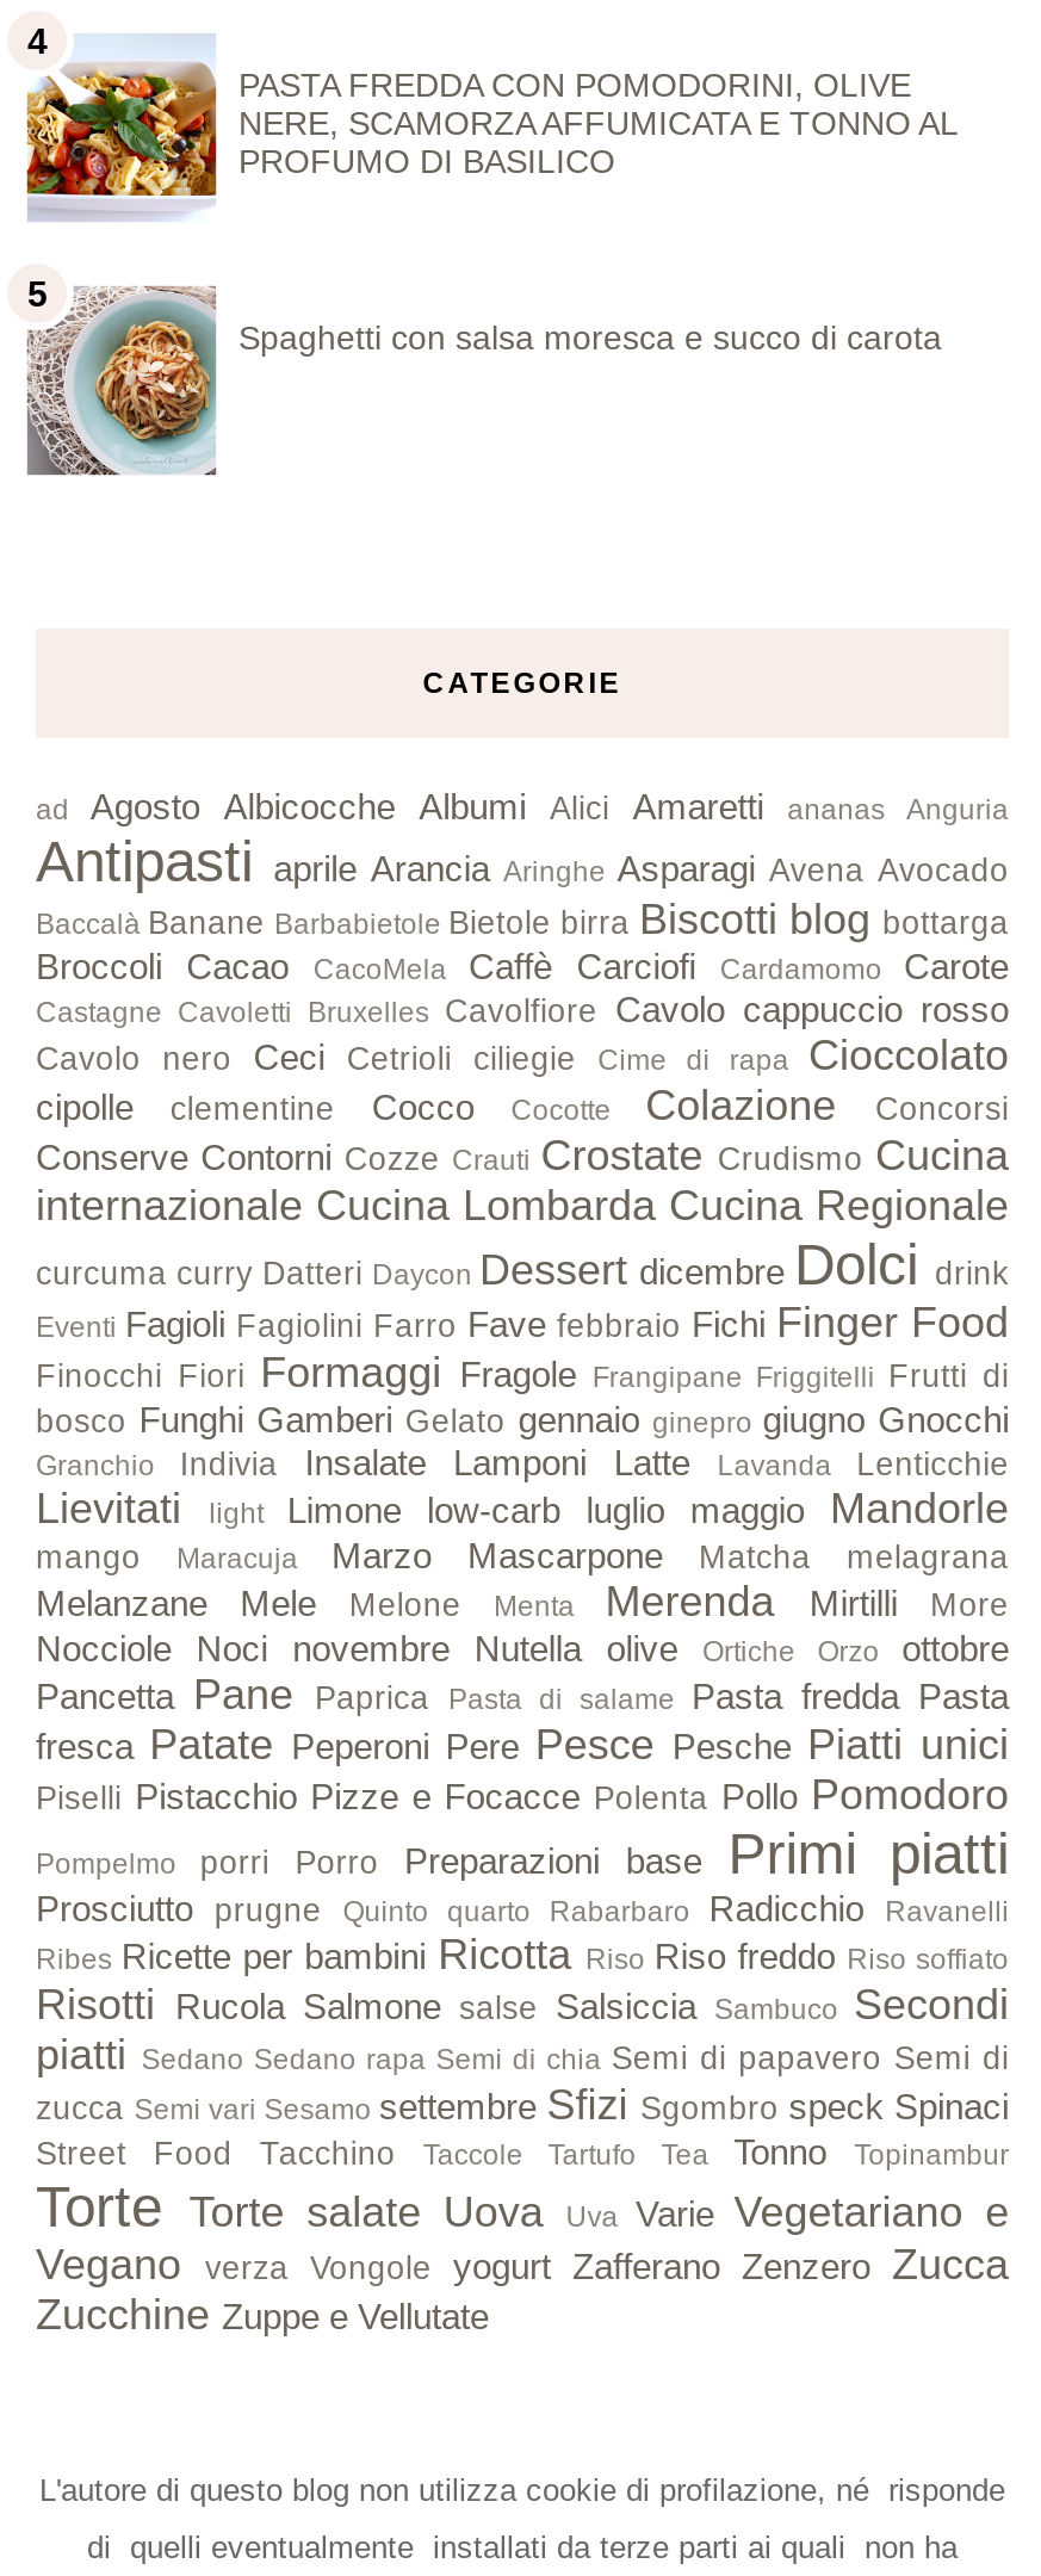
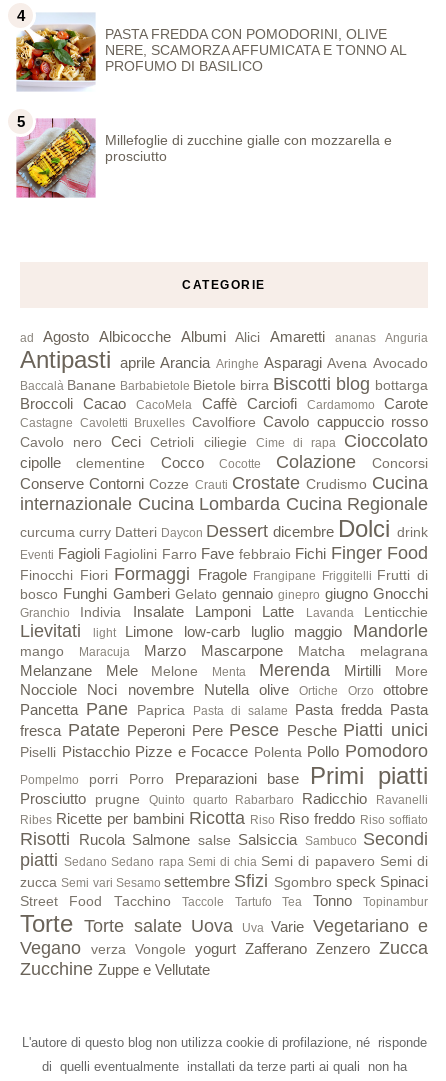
- [image]
- Spaghetti con salsa moresca e succo di carota
+ [image]
+ Millefoglie di zucchine gialle con mozzarella e
+ prosciutto
